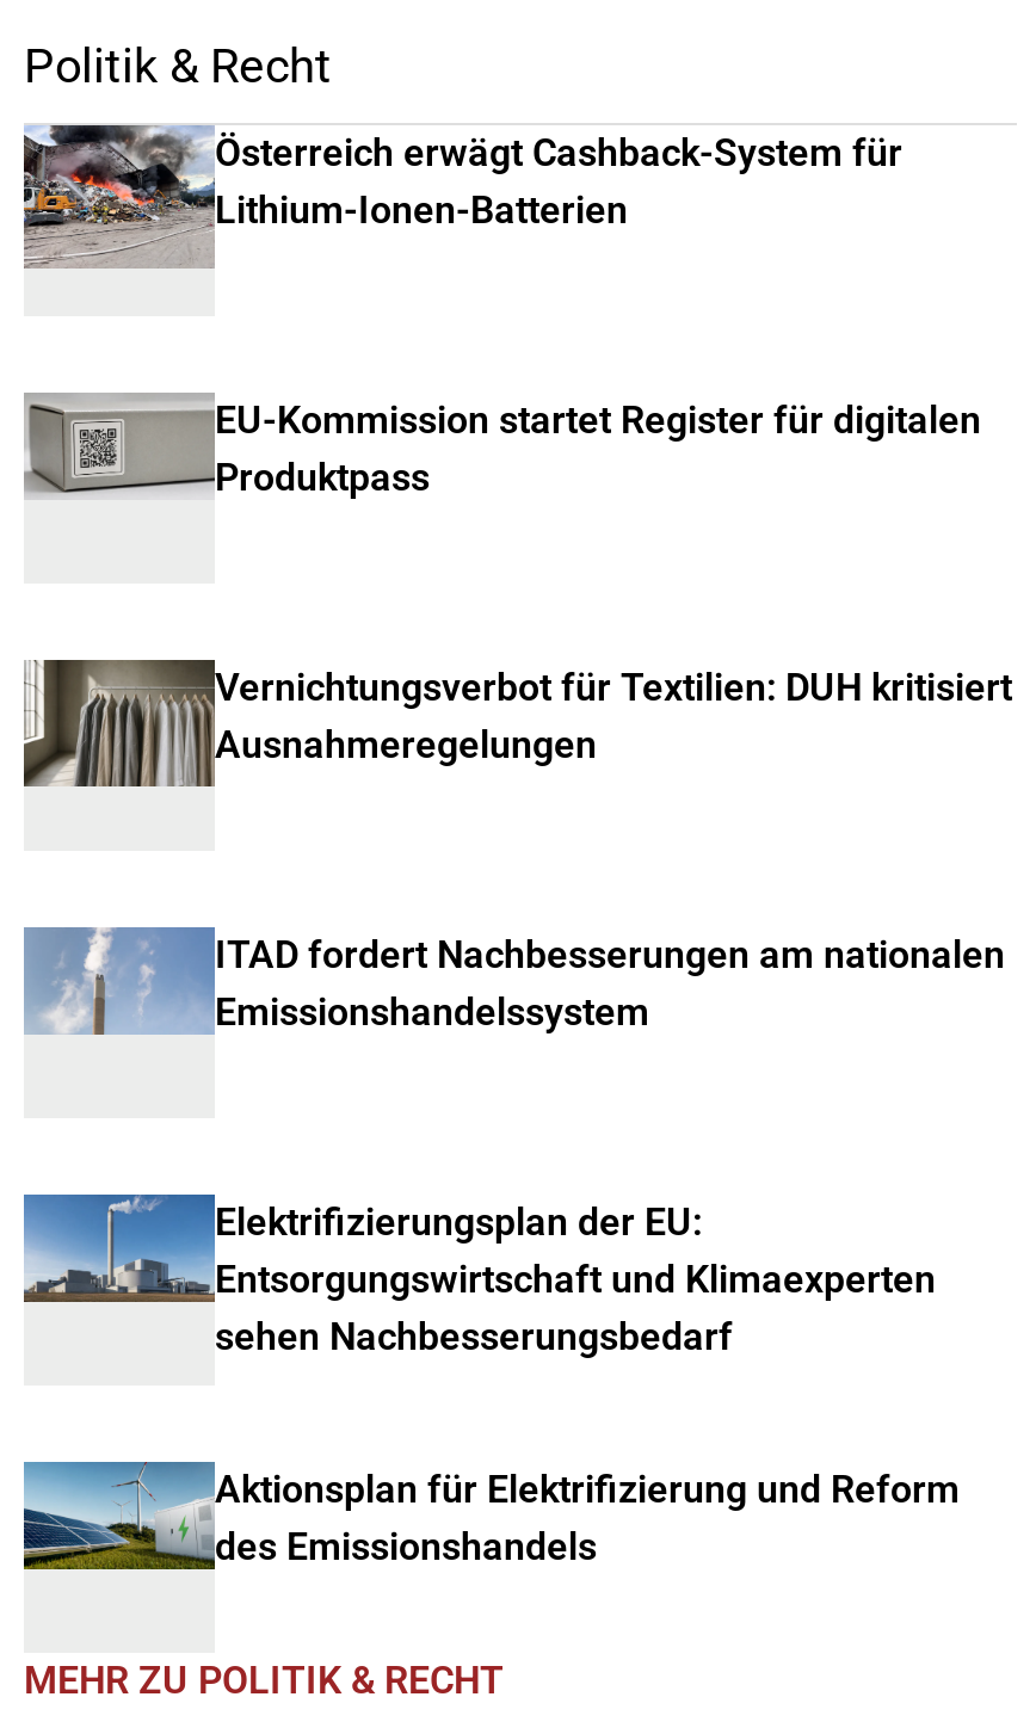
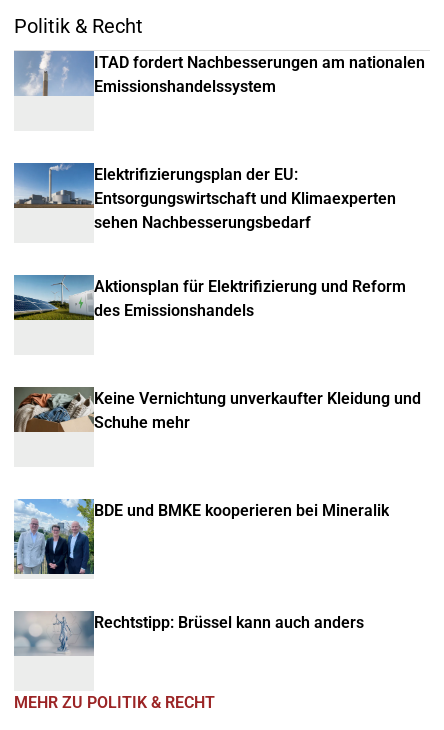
- [image]
- Österreich erwägt Cashback-System für
- Lithium-Ionen-Batterien

- [image]
- EU-Kommission startet Register für digitalen
- Produktpass

- [image]
- Vernichtungsverbot für Textilien: DUH kritisiert
- Ausnahmeregelungen

moved up: [image] | ITAD fordert Nachbesserungen am nationalen | Emissionshandelssystem | Elektrifizierungsplan der EU: | Entsorgungswirtschaft und Klimaexperten | sehen Nachbesserungsbedarf | Aktionsplan für Elektrifizierung und Reform | des Emissionshandels

+ [image]
+ Keine Vernichtung unverkaufter Kleidung und
+ Schuhe mehr

+ [image]
+ BDE und BMKE kooperieren bei Mineralik

+ [image]
+ Rechtstipp: Brüssel kann auch anders
